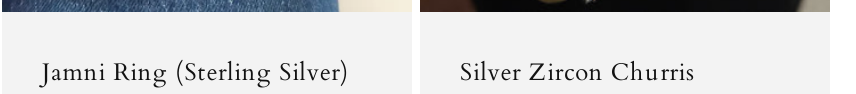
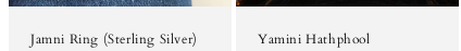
- Silver Zircon Churris
+ Yamini Hathphool
